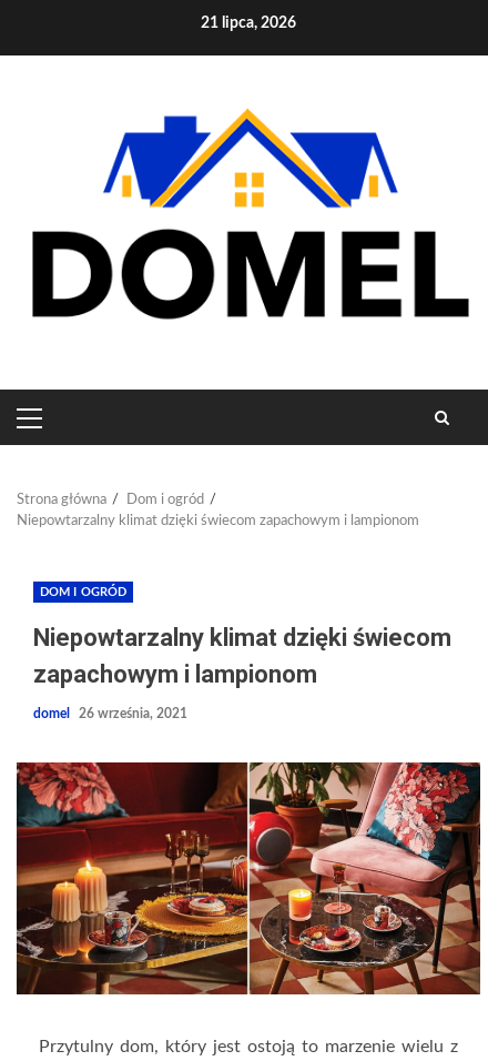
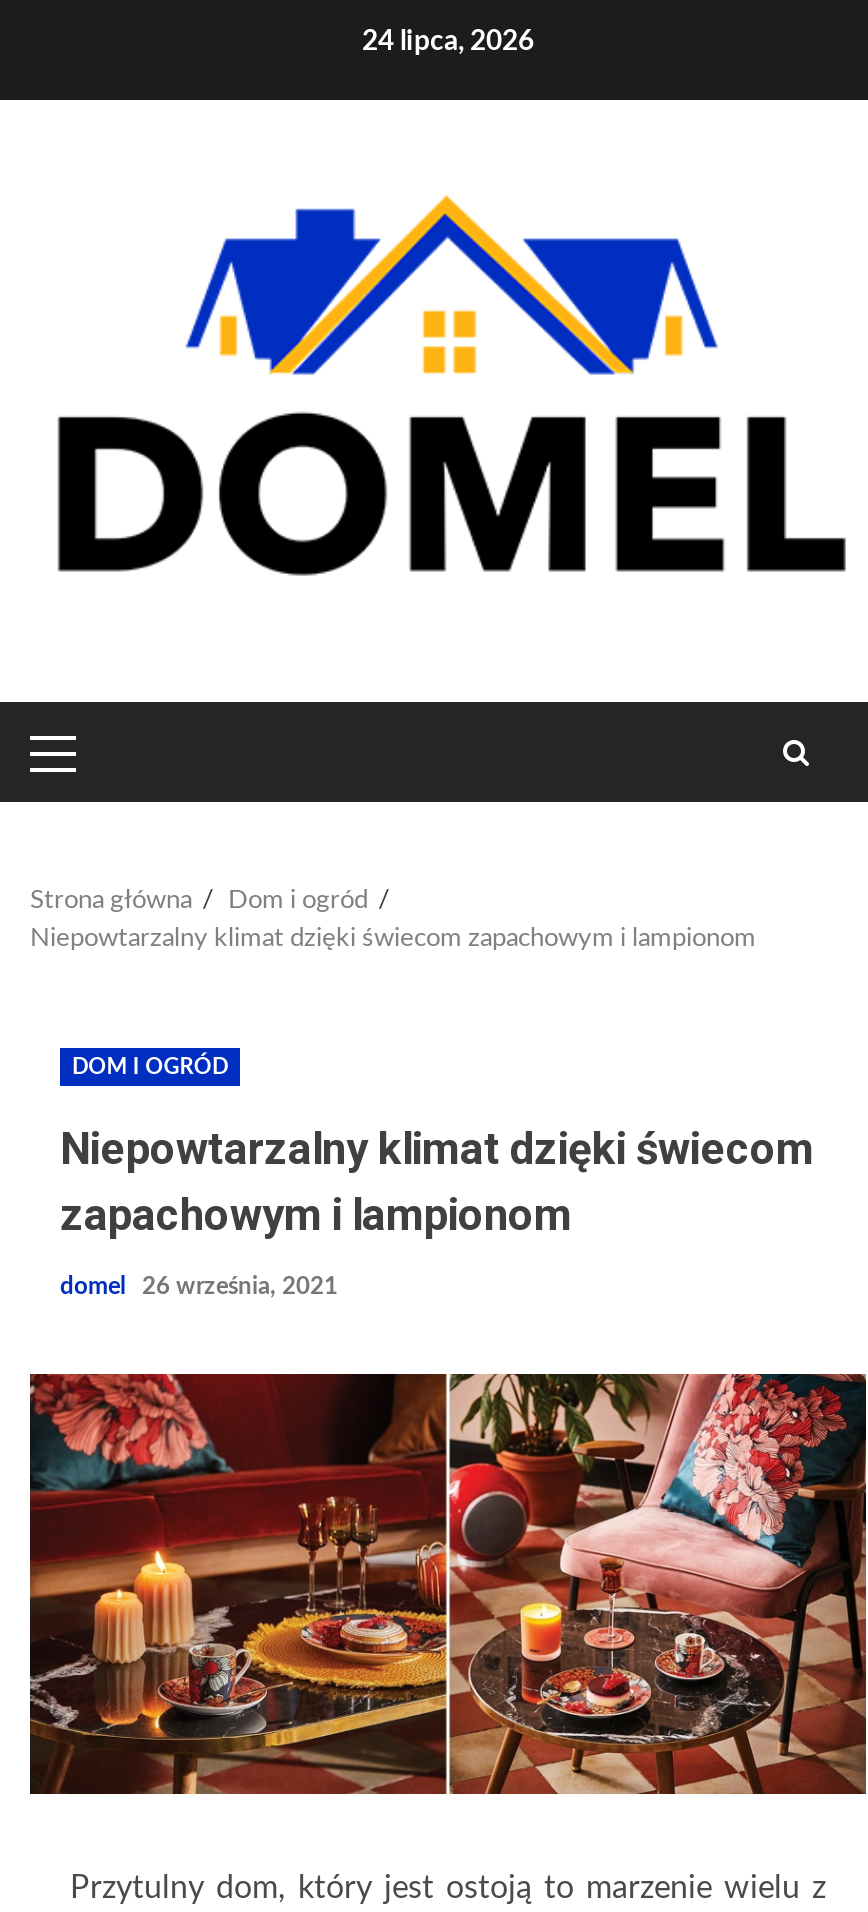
- 21 lipca, 2026
+ 24 lipca, 2026
